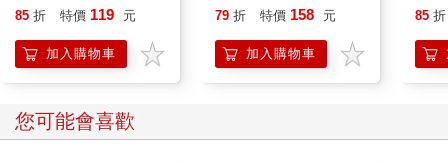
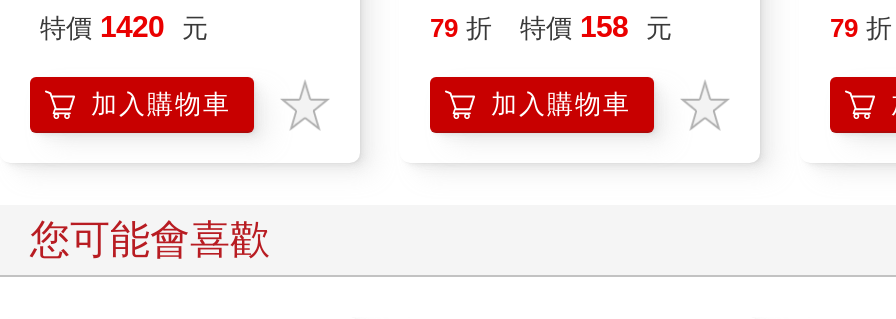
- 85 折
- 特價 119 元
+ 特價 1420 元

- 85 折
+ 79 折
